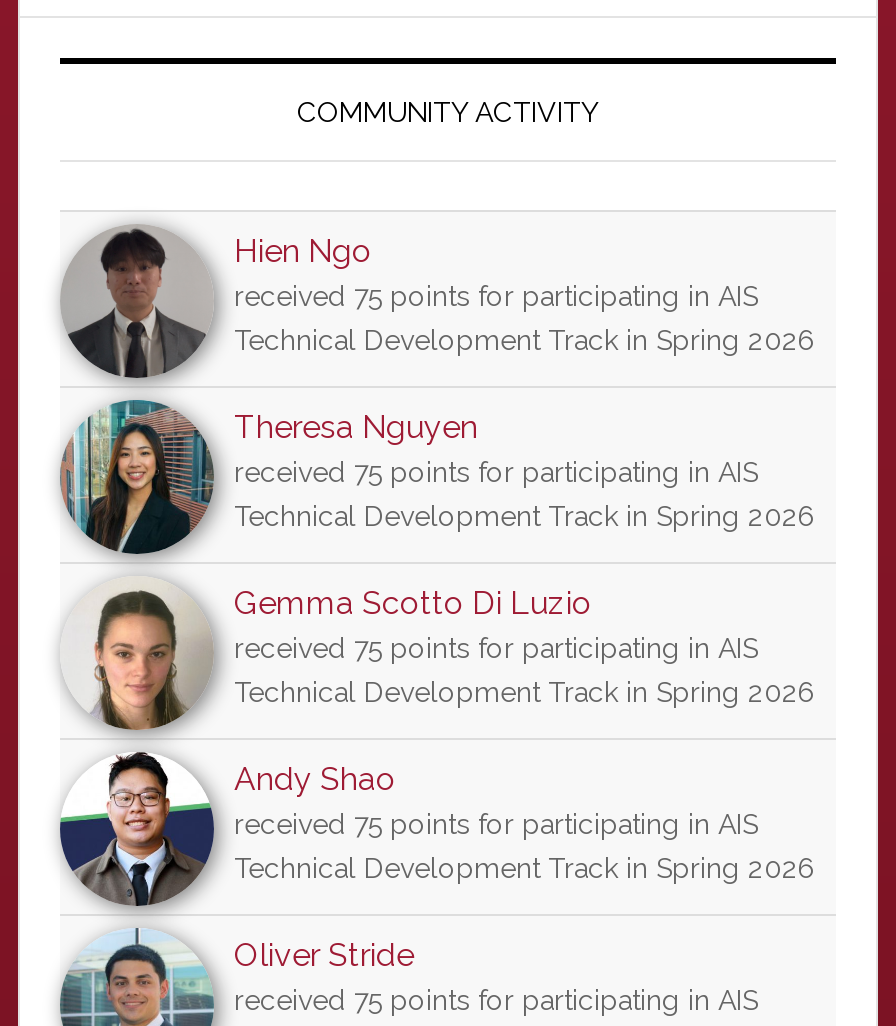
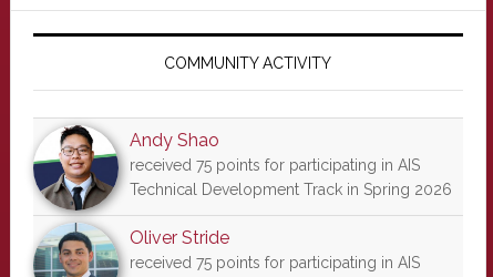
- [image]
- Hien Ngo
- received 75 points for participating in AIS
- Technical Development Track in Spring 2026
- Theresa Nguyen
- received 75 points for participating in AIS
- Technical Development Track in Spring 2026
- Gemma Scotto Di Luzio
- received 75 points for participating in AIS
- Technical Development Track in Spring 2026

- [image]
